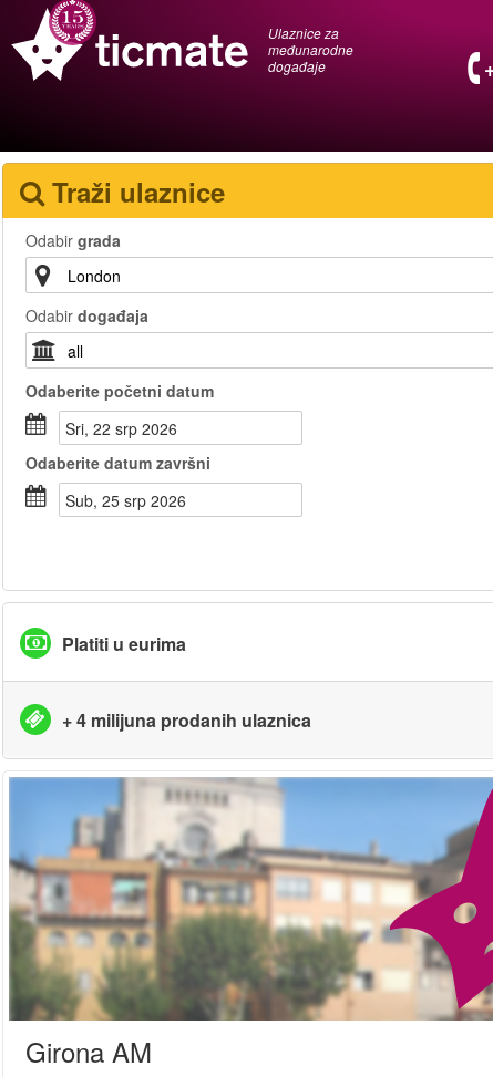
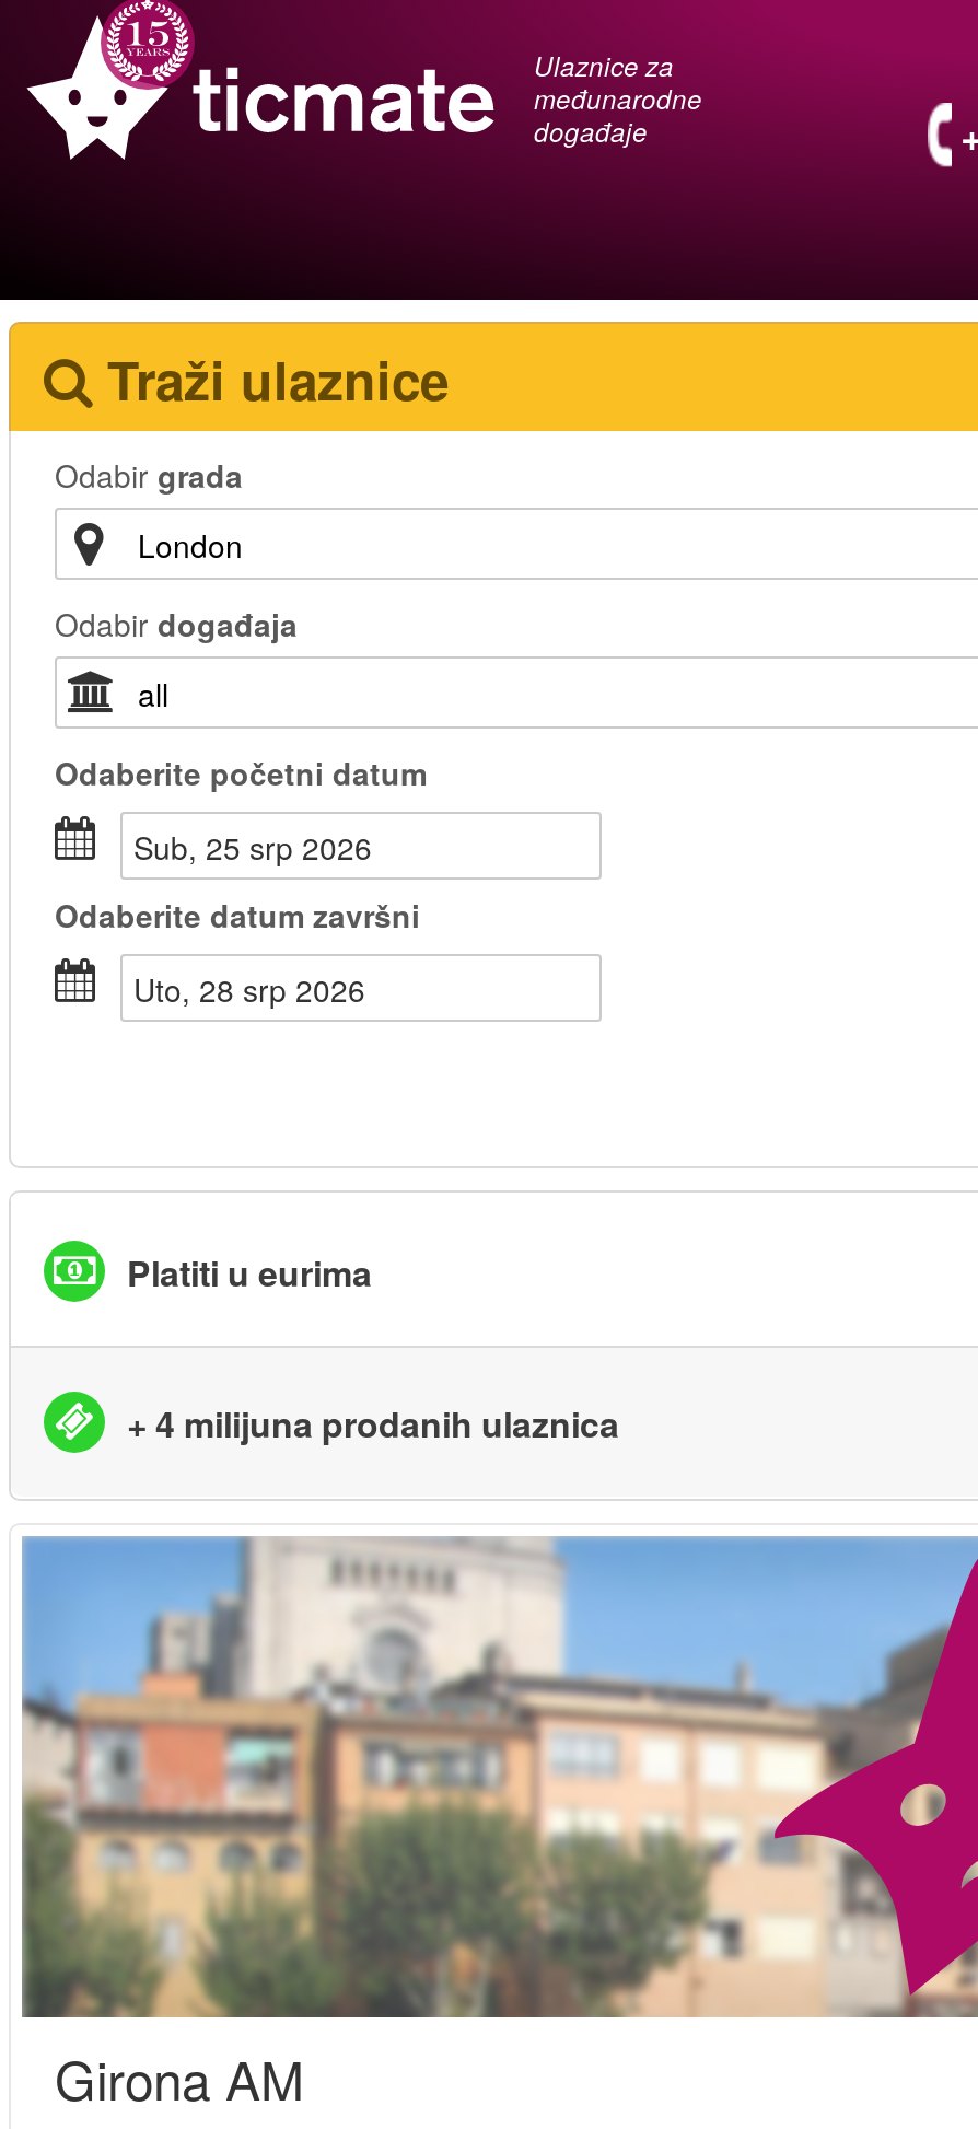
- sri, 22 srp 2026
+ sub, 25 srp 2026

- sub, 25 srp 2026
+ uto, 28 srp 2026
